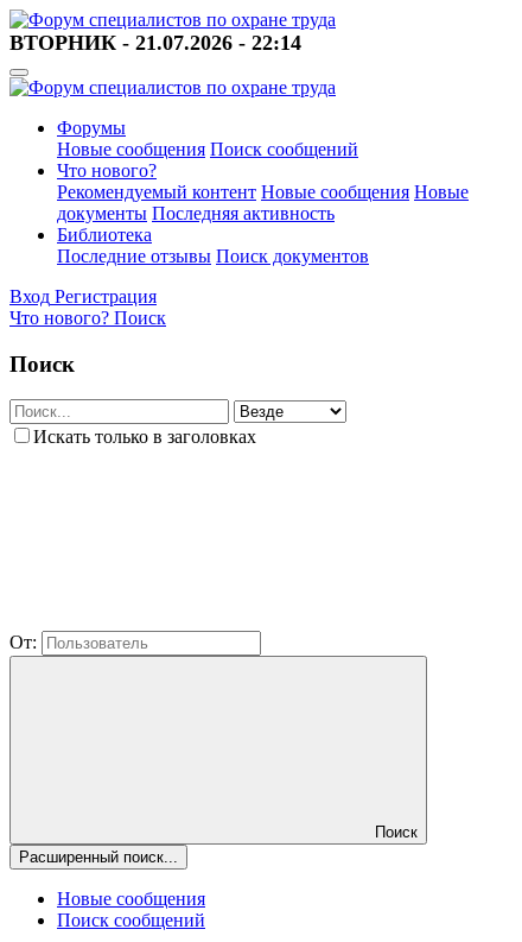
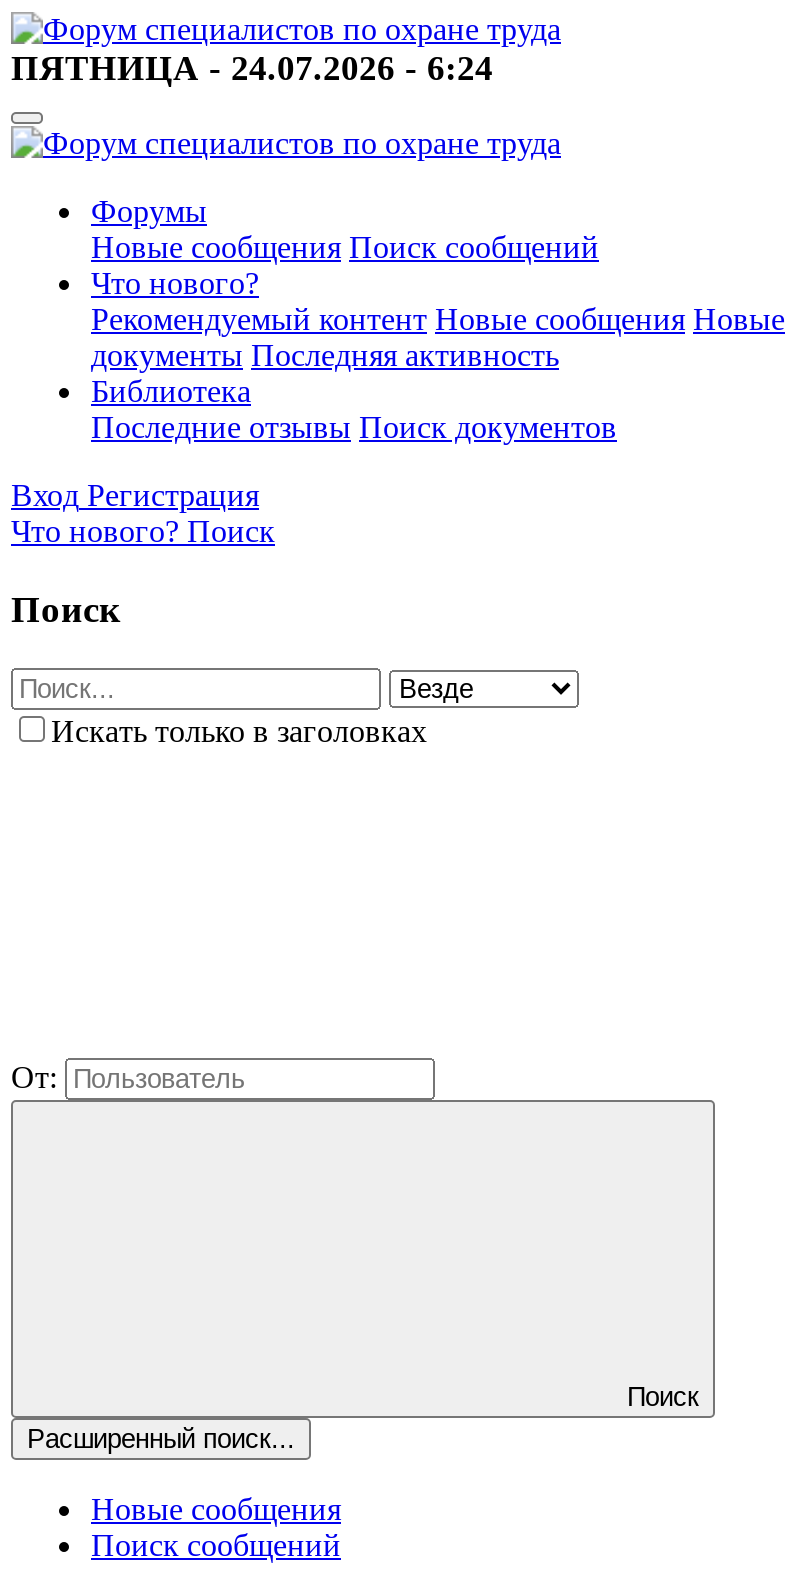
- ВТОРНИК - 21.07.2026 - 22:14
+ ПЯТНИЦА - 24.07.2026 - 6:24
